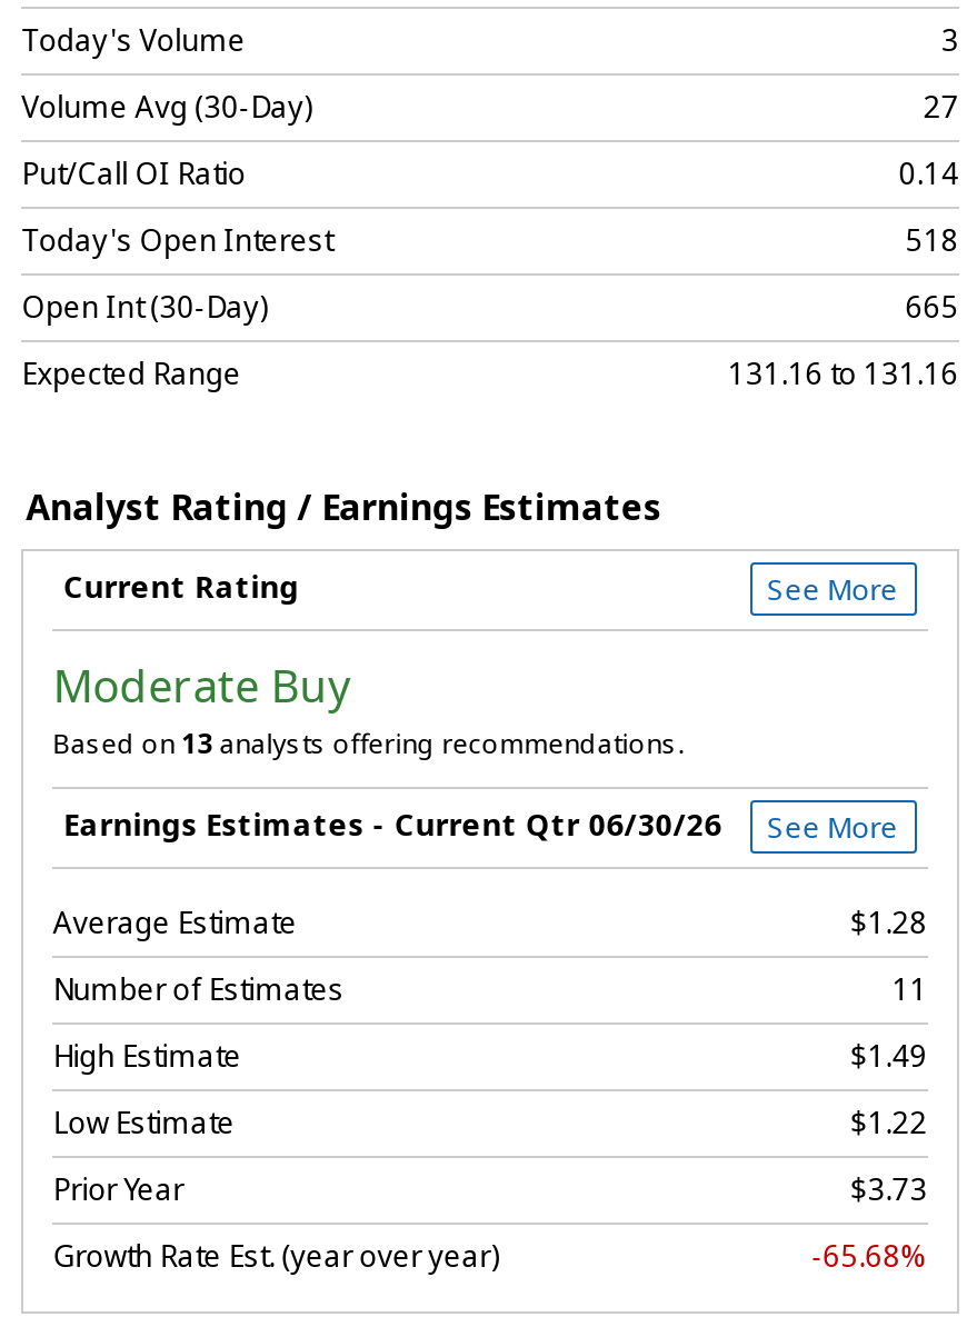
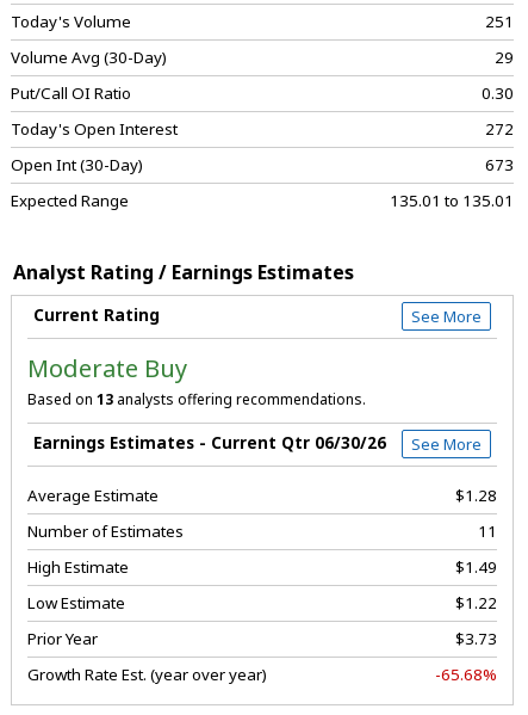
- 3
+ 251

- 27
+ 29

- 0.14
+ 0.30

- 518
+ 272

- 665
+ 673

- 131.16 to 131.16
+ 135.01 to 135.01
